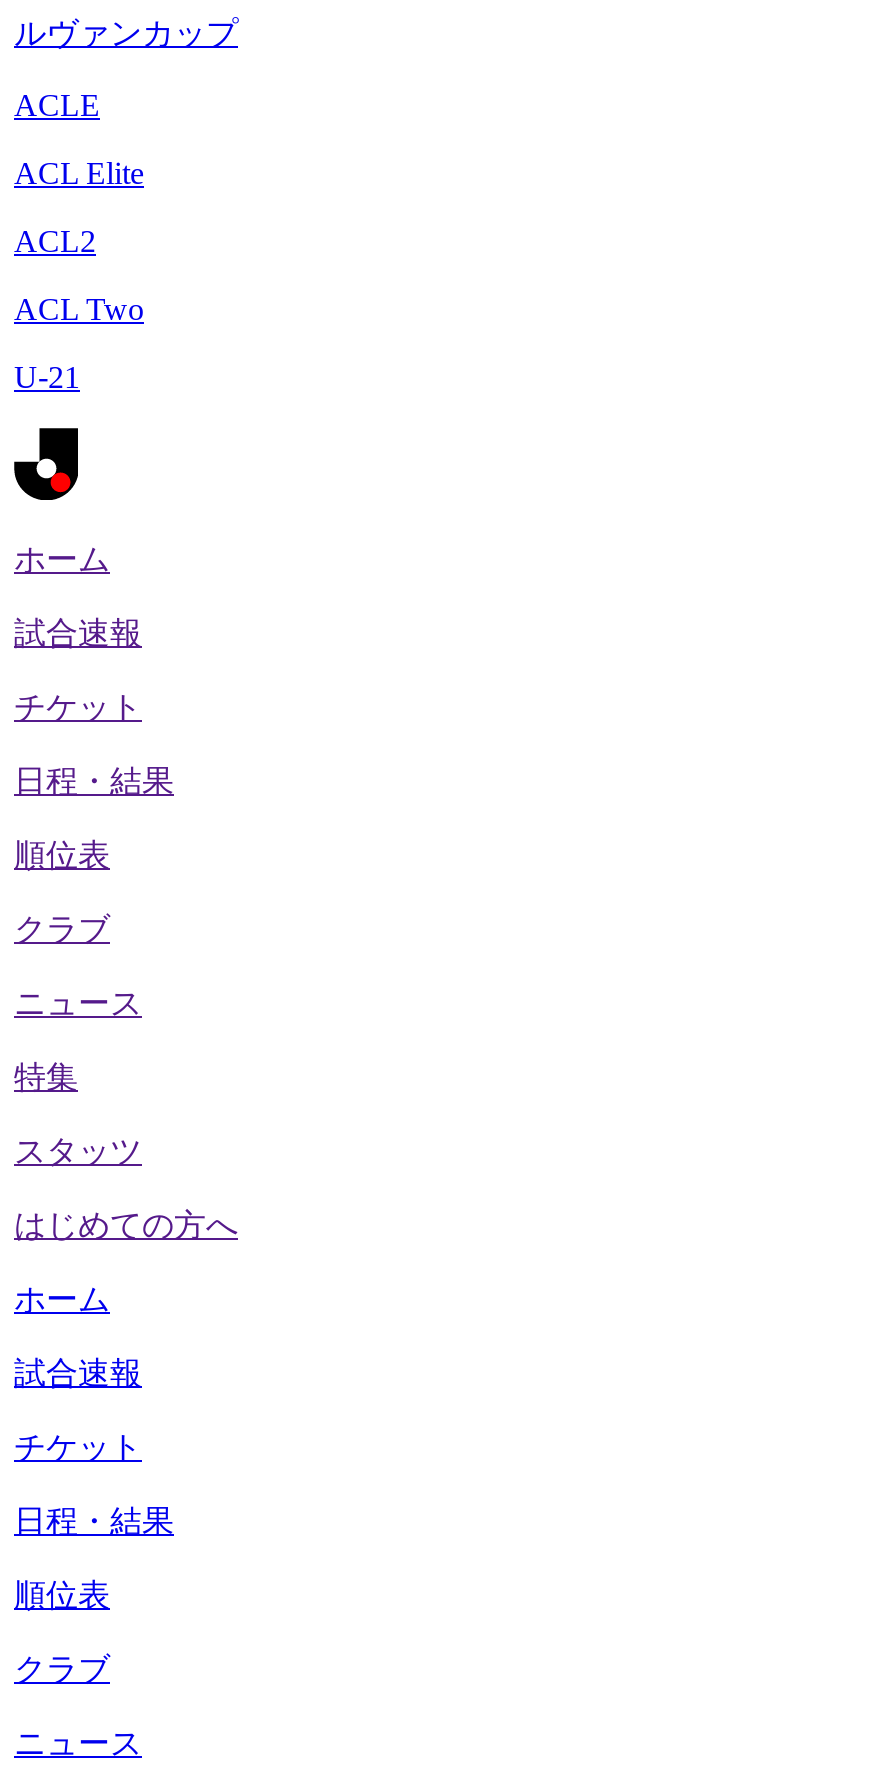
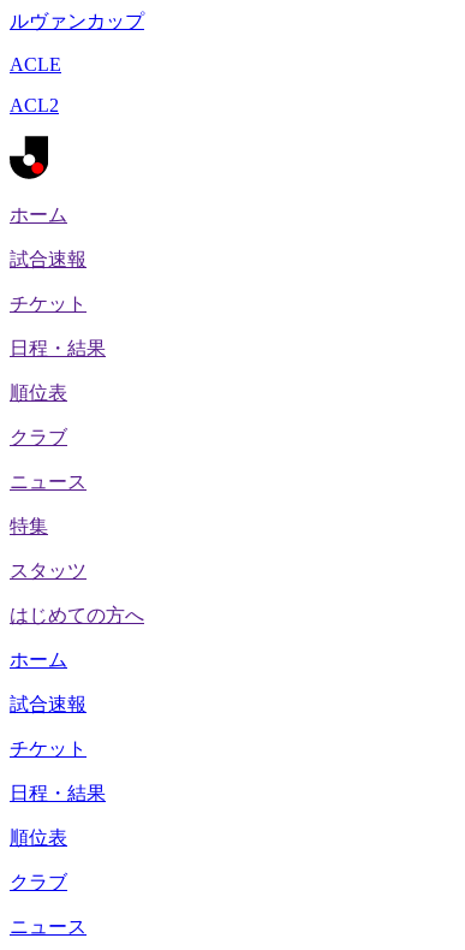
- ACL Elite

- ACL Two
- U-21
